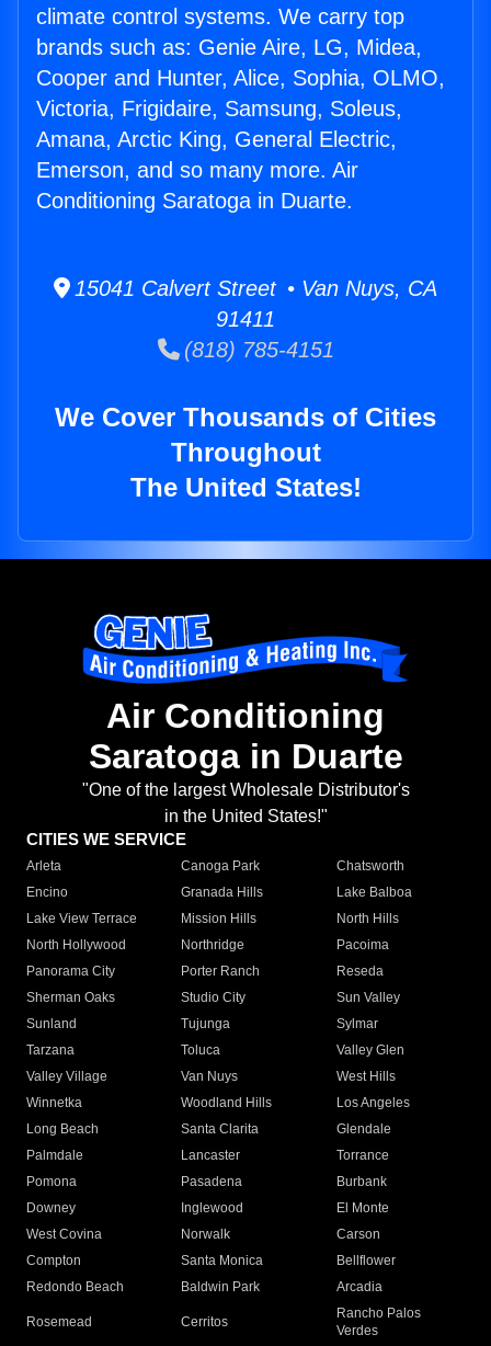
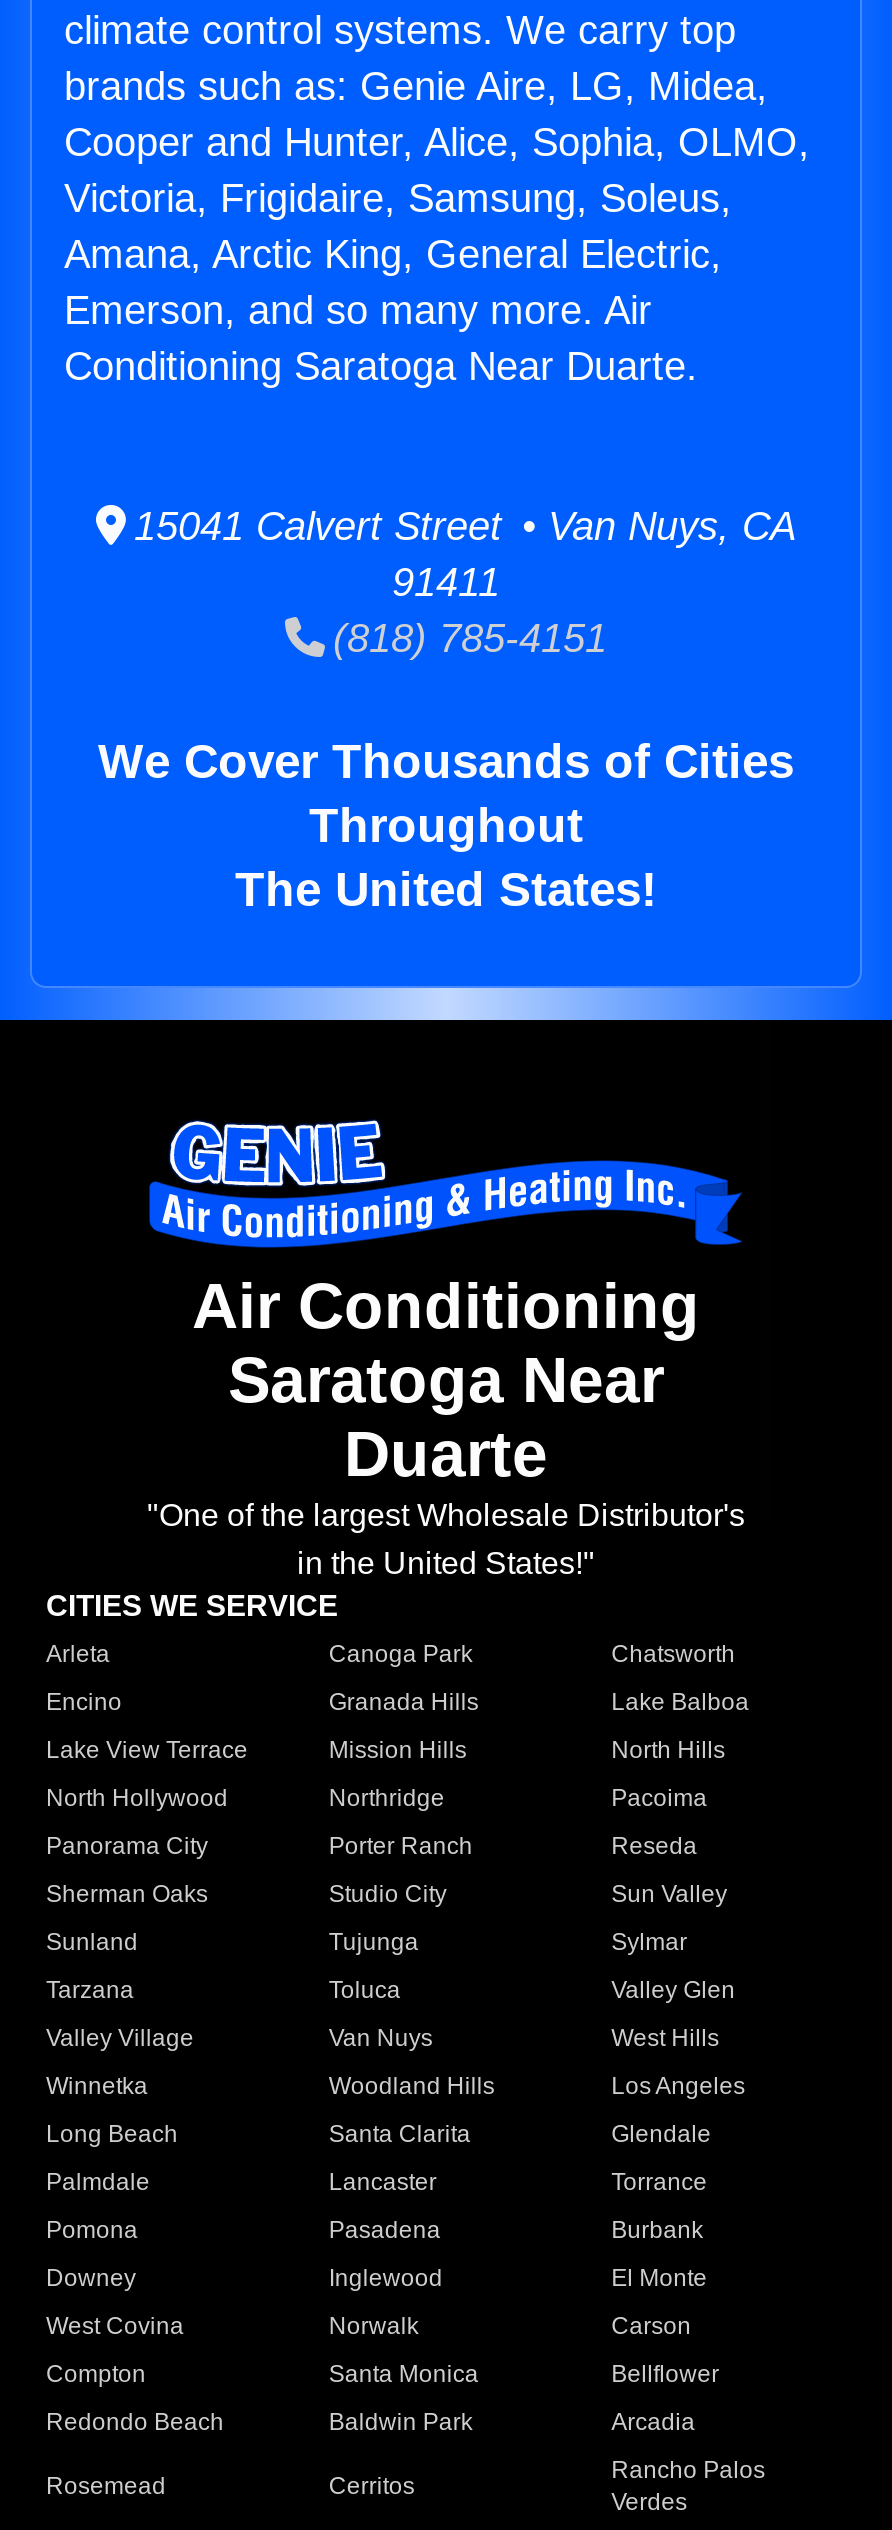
- Conditioning Saratoga in Duarte.
+ Conditioning Saratoga Near Duarte.

- Saratoga in Duarte
+ Saratoga Near
+ Duarte
